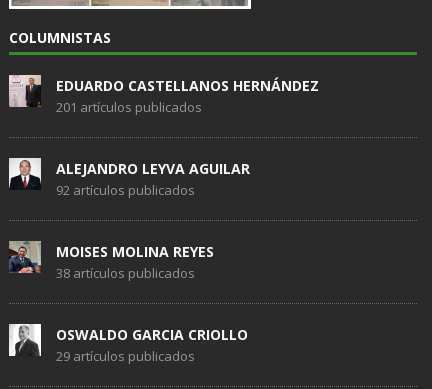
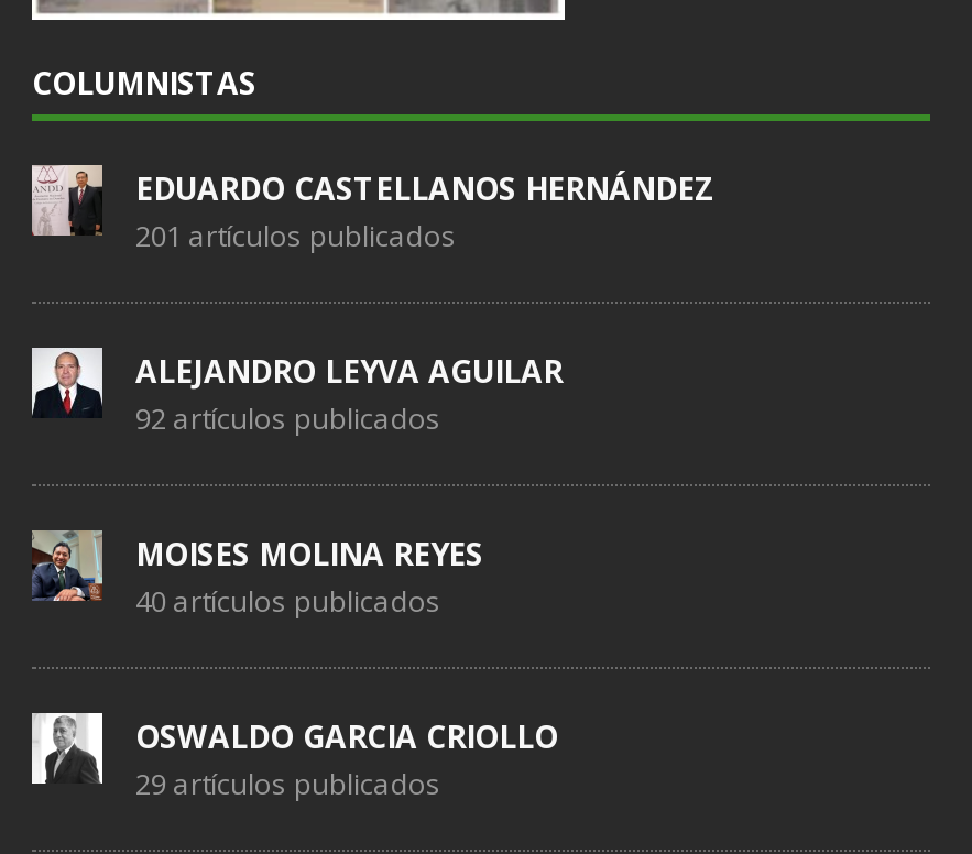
- 38 artículos publicados
+ 40 artículos publicados
